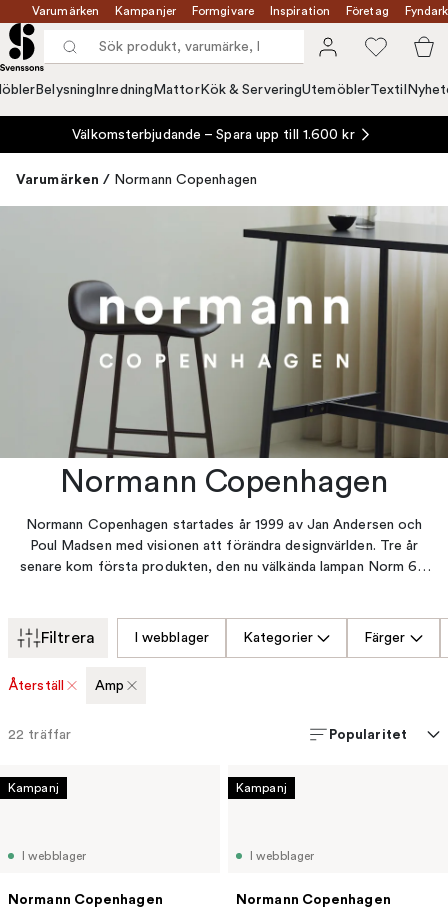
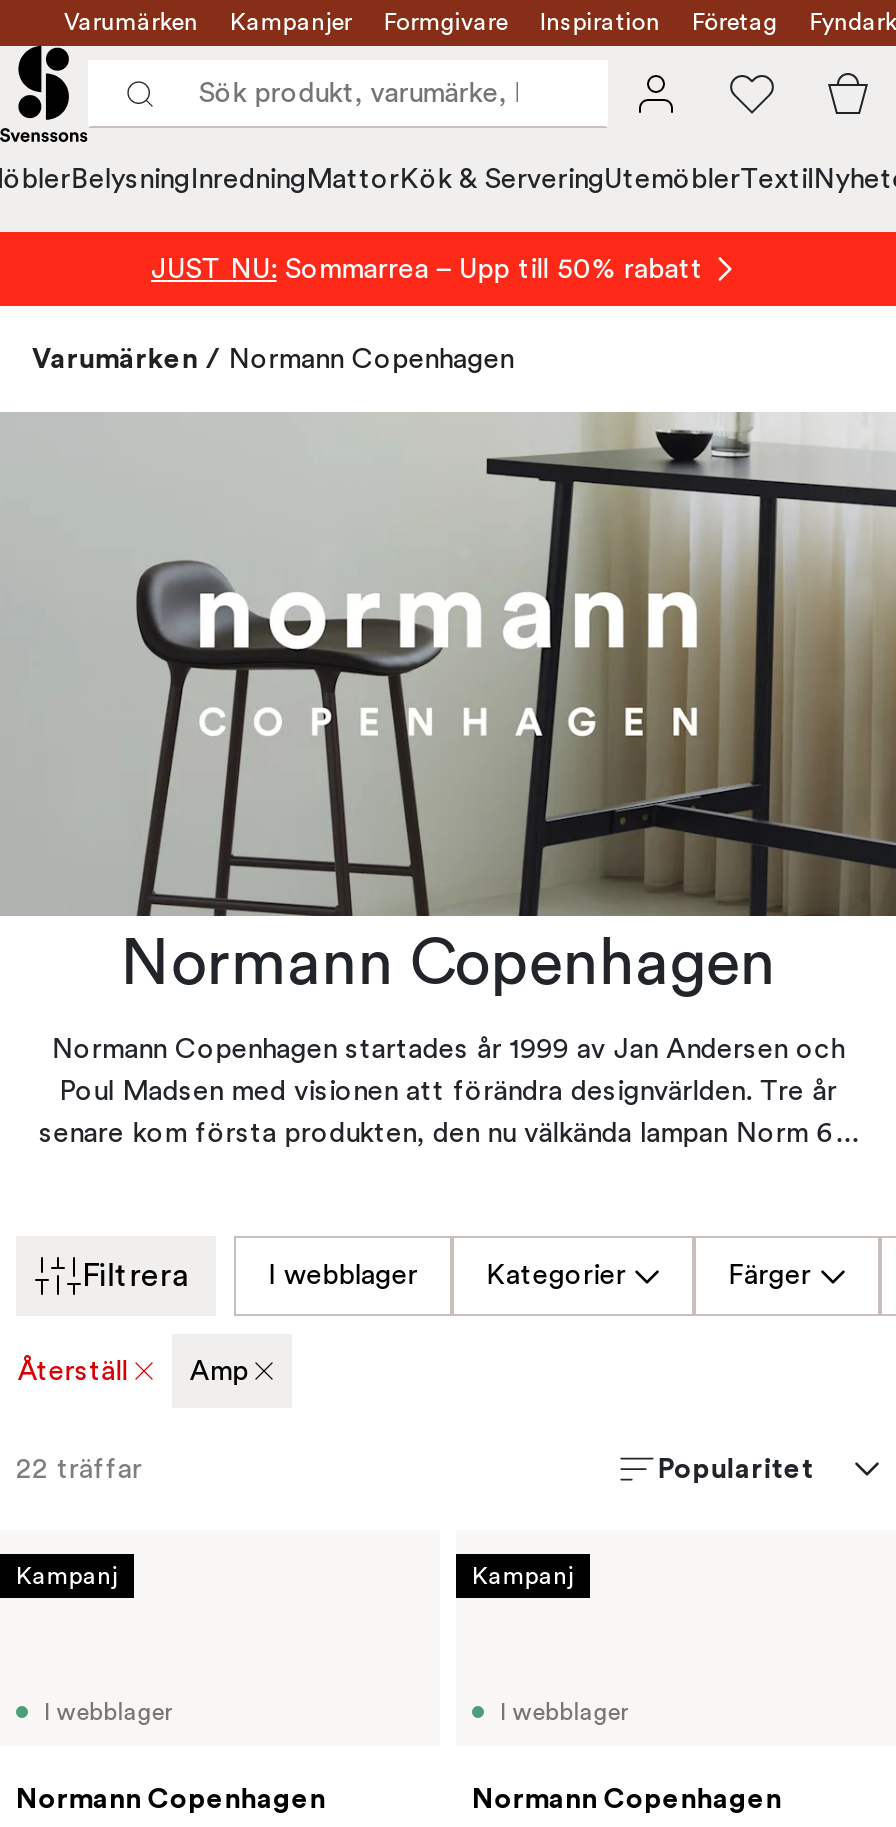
- Välkomsterbjudande – Spara upp till 1.600 kr
+ JUST NU: Sommarrea – Upp till 50% rabatt
